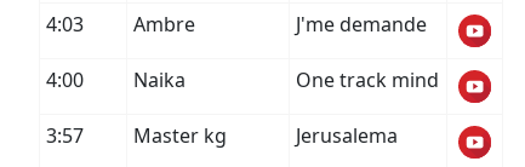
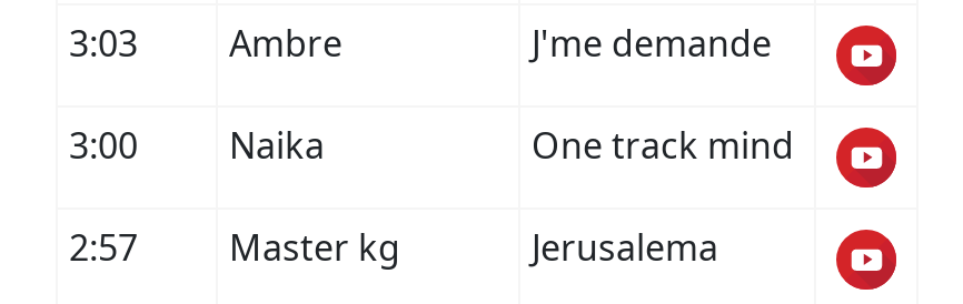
- 4:03 Ambre
+ 3:03 Ambre

- 4:00 Naika
+ 3:00 Naika

- 3:57 Master kg
+ 2:57 Master kg
